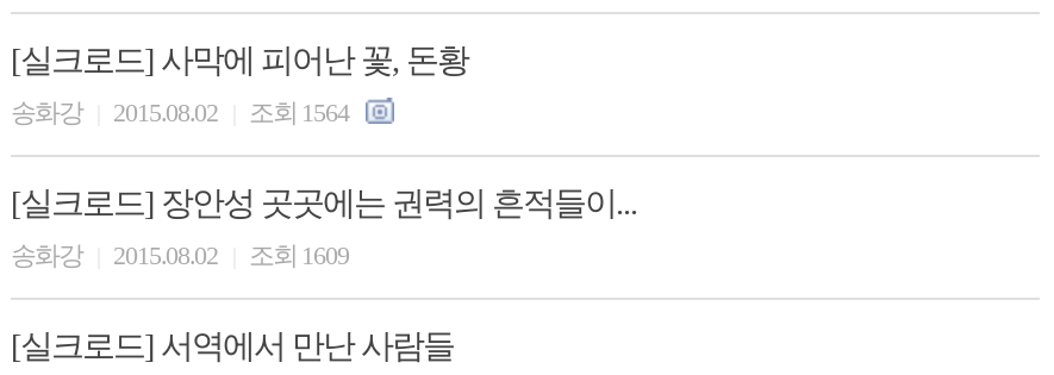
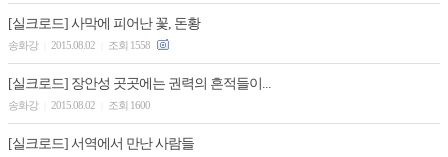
- 송화강 2015.08.02 조회 1564
+ 송화강 2015.08.02 조회 1558

- 송화강 2015.08.02 조회 1609
+ 송화강 2015.08.02 조회 1600
